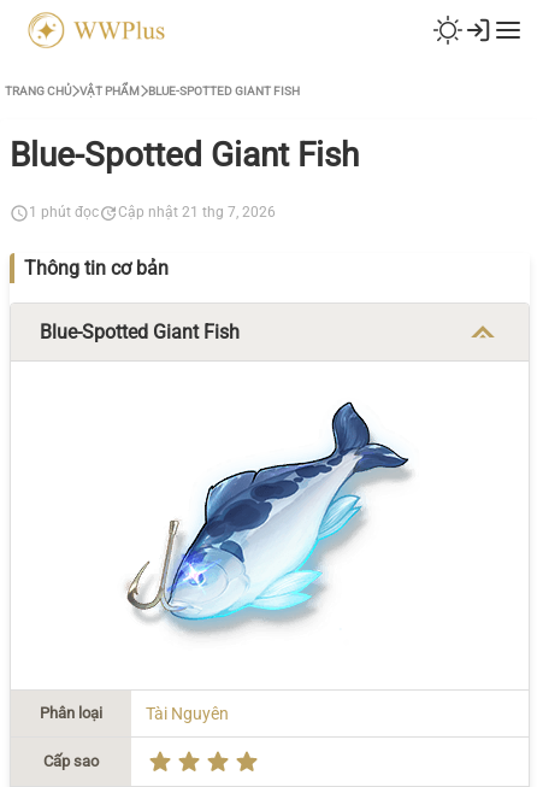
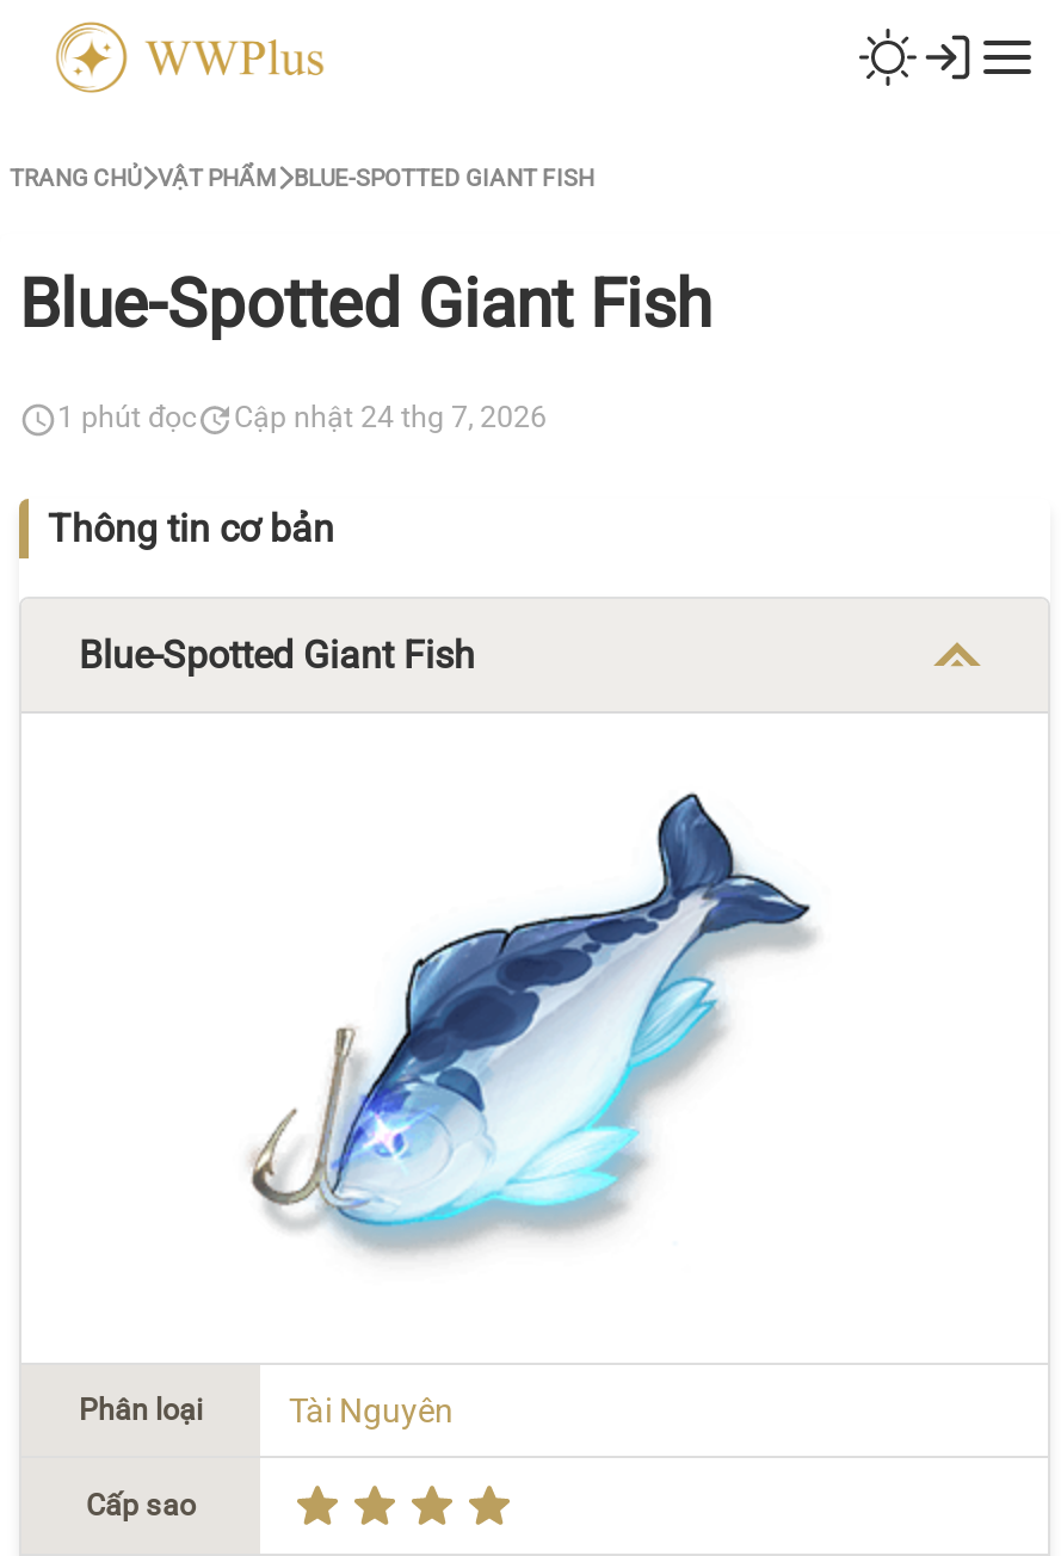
- 1 phút đọc Cập nhật 21 thg 7, 2026
+ 1 phút đọc Cập nhật 24 thg 7, 2026
